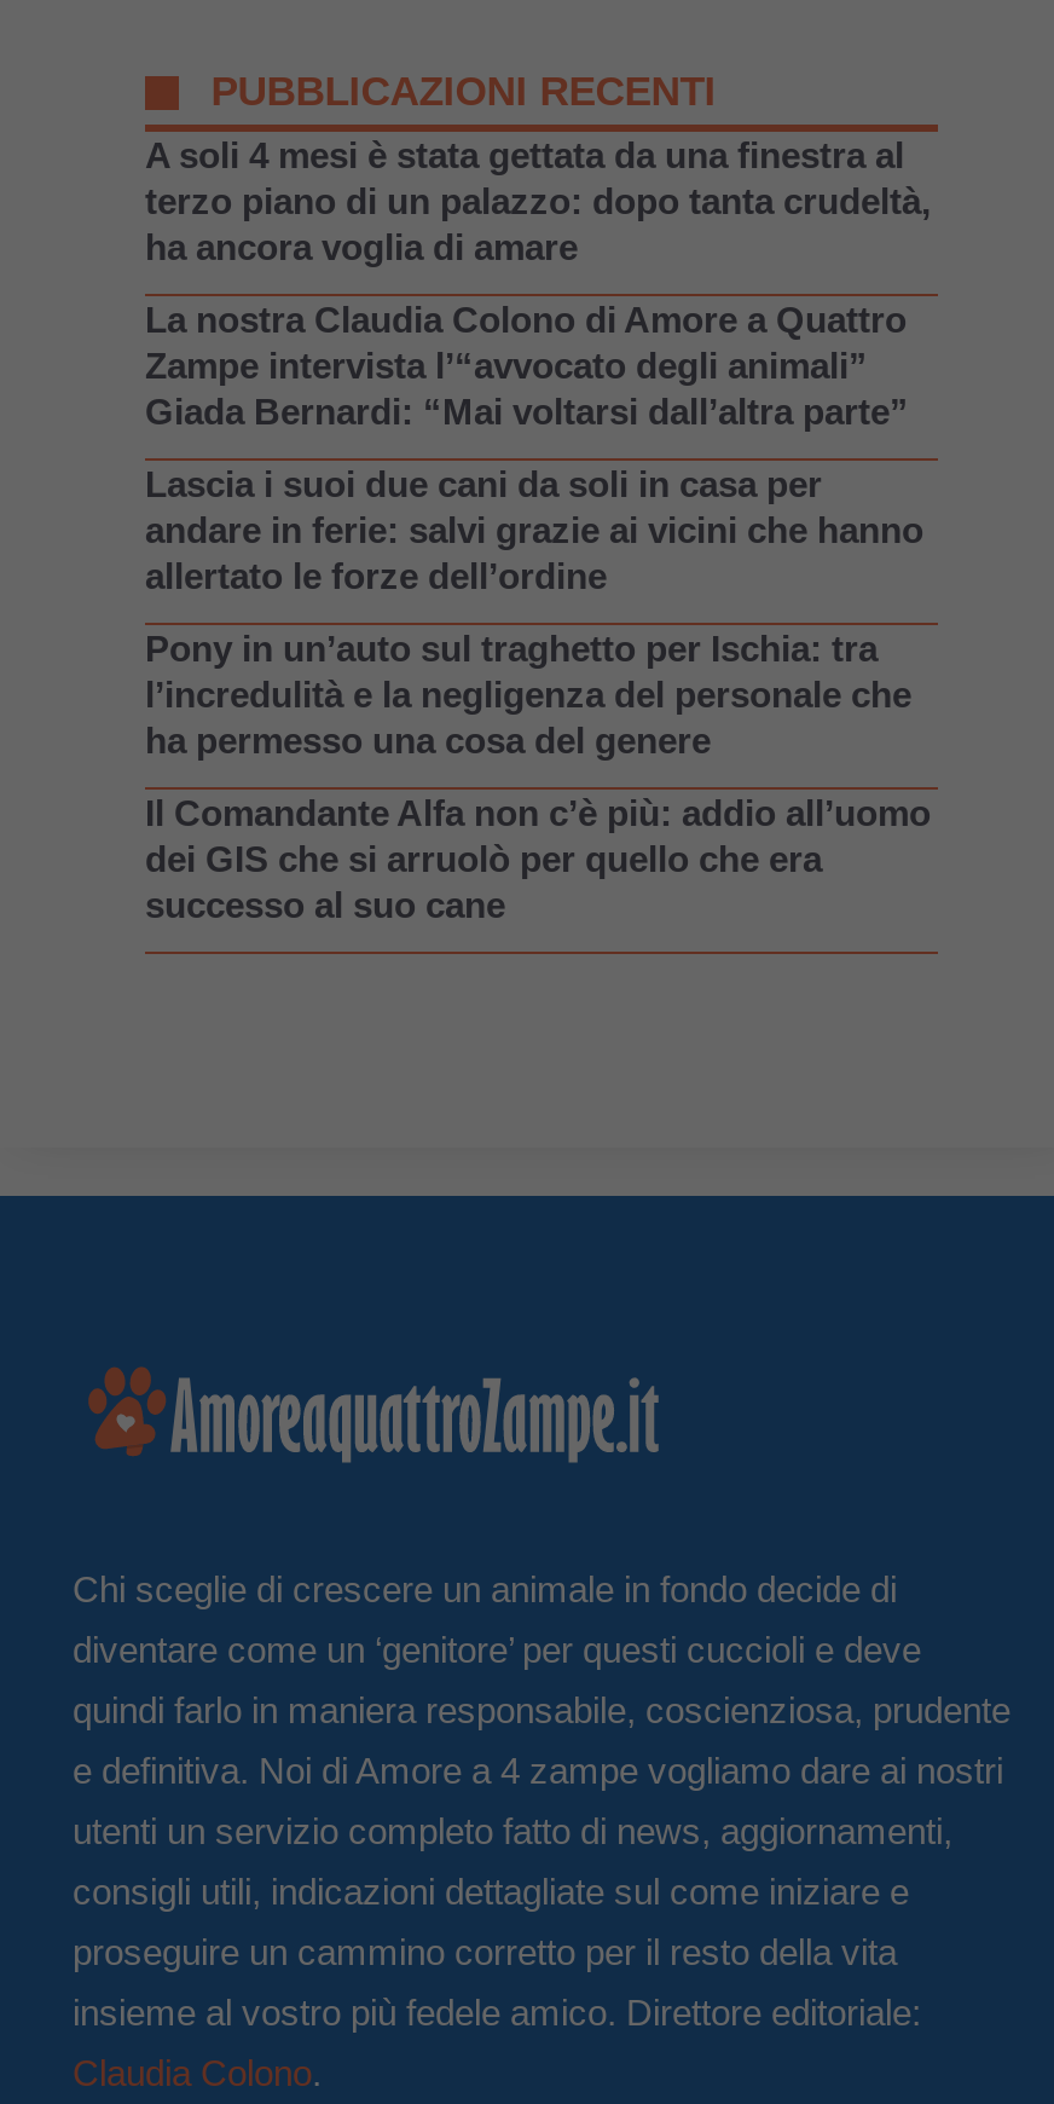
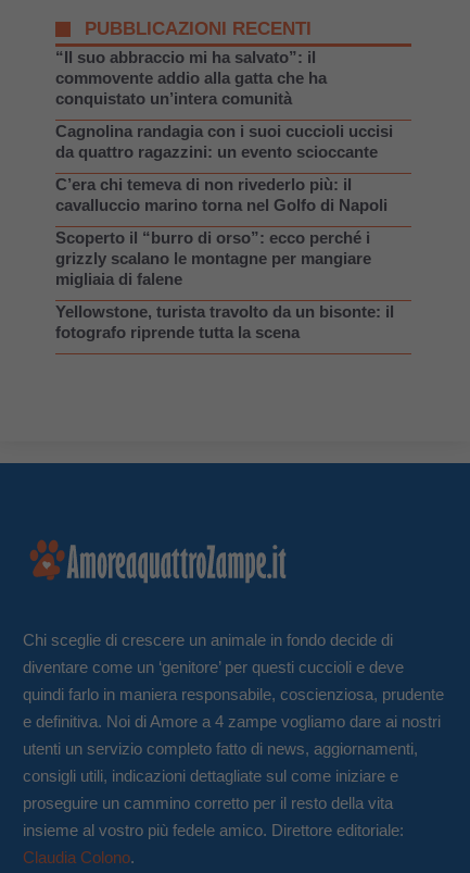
- A soli 4 mesi è stata gettata da una finestra al
- terzo piano di un palazzo: dopo tanta crudeltà,
- ha ancora voglia di amare
+ “Il suo abbraccio mi ha salvato”: il
+ commovente addio alla gatta che ha
+ conquistato un’intera comunità

- La nostra Claudia Colono di Amore a Quattro
- Zampe intervista l’“avvocato degli animali”
- Giada Bernardi: “Mai voltarsi dall’altra parte”
+ Cagnolina randagia con i suoi cuccioli uccisi
+ da quattro ragazzini: un evento scioccante

- Lascia i suoi due cani da soli in casa per
- andare in ferie: salvi grazie ai vicini che hanno
- allertato le forze dell’ordine
+ C’era chi temeva di non rivederlo più: il
+ cavalluccio marino torna nel Golfo di Napoli

- Pony in un’auto sul traghetto per Ischia: tra
- l’incredulità e la negligenza del personale che
- ha permesso una cosa del genere
+ Scoperto il “burro di orso”: ecco perché i
+ grizzly scalano le montagne per mangiare
+ migliaia di falene

- Il Comandante Alfa non c’è più: addio all’uomo
- dei GIS che si arruolò per quello che era
- successo al suo cane
+ Yellowstone, turista travolto da un bisonte: il
+ fotografo riprende tutta la scena
